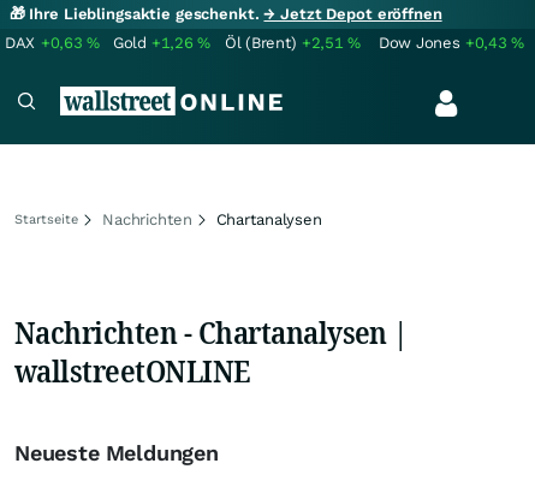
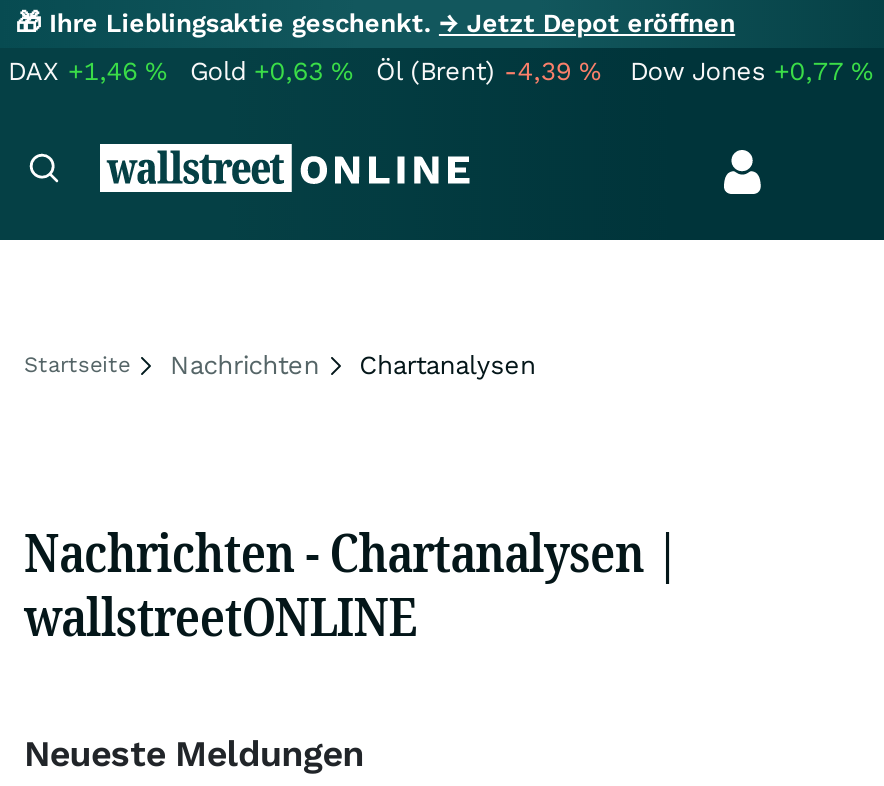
- DAX +0,63%
+ DAX +1,46%

- Gold +1,26%
+ Gold +0,63%

- Öl (Brent) +2,51%
+ Öl (Brent) -4,39%

- Dow Jones +0,43%
+ Dow Jones +0,77%
